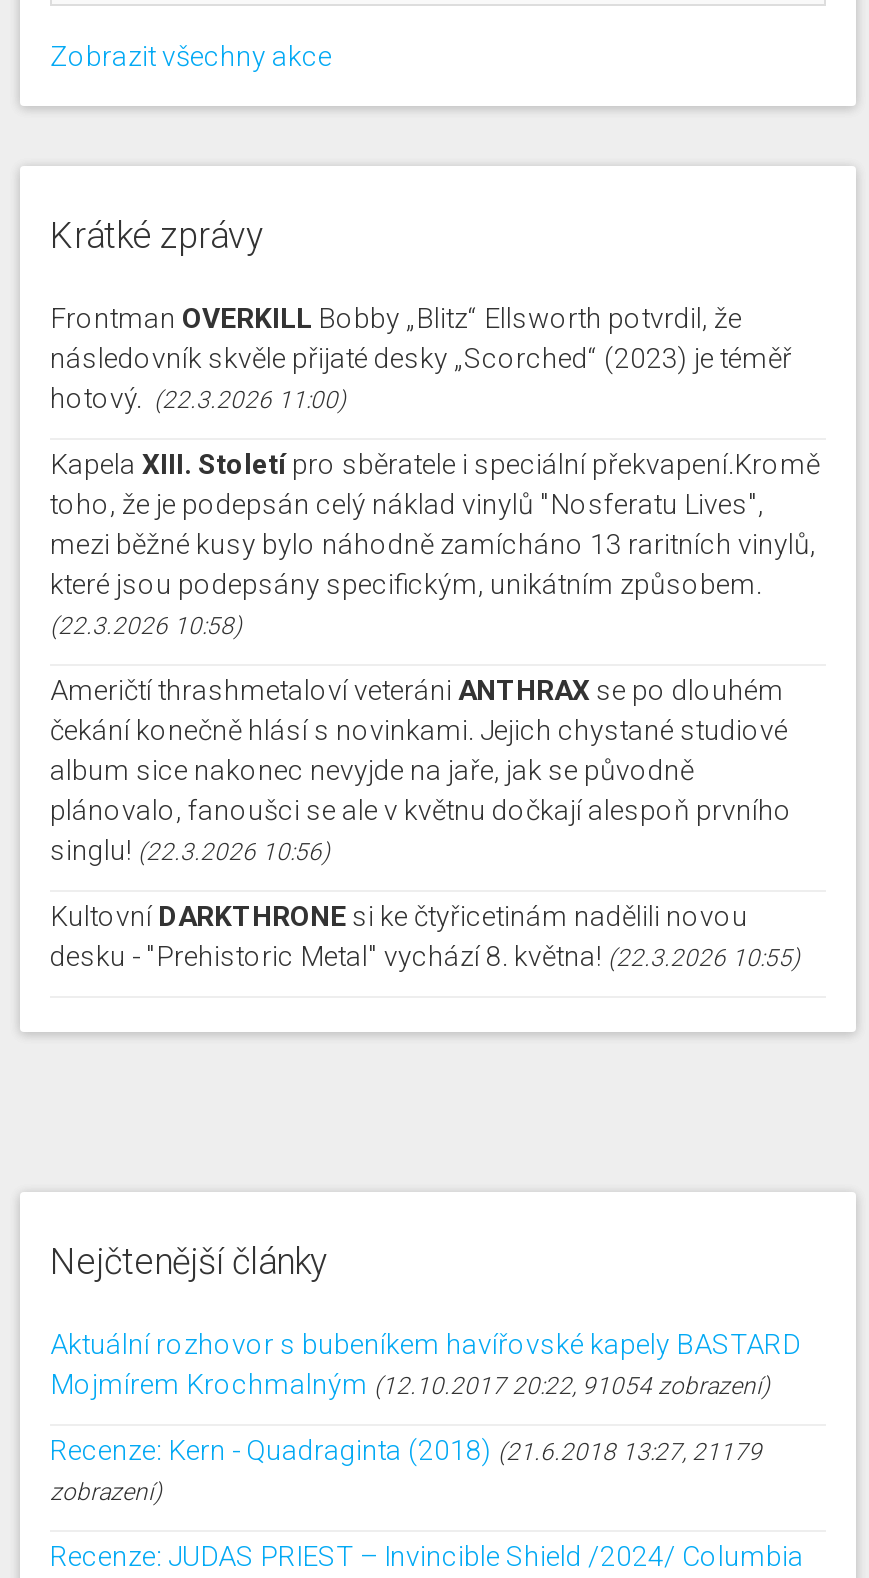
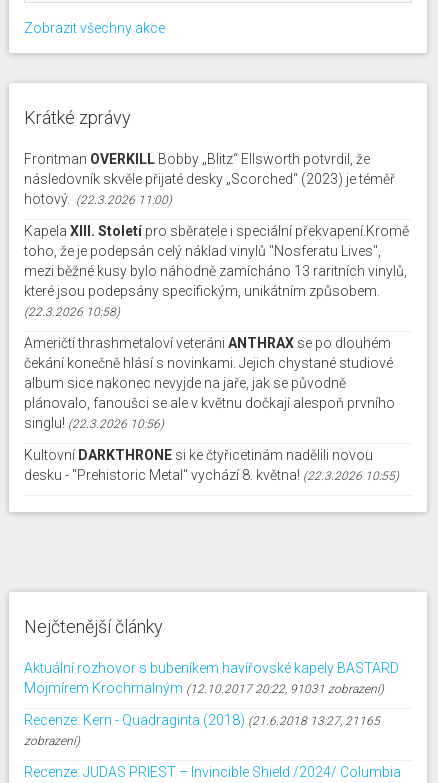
- Mojmírem Krochmalným (12.10.2017 20:22, 91054 zobrazení)
+ Mojmírem Krochmalným (12.10.2017 20:22, 91031 zobrazení)

- Recenze: Kern - Quadraginta (2018) (21.6.2018 13:27, 21179
+ Recenze: Kern - Quadraginta (2018) (21.6.2018 13:27, 21165
